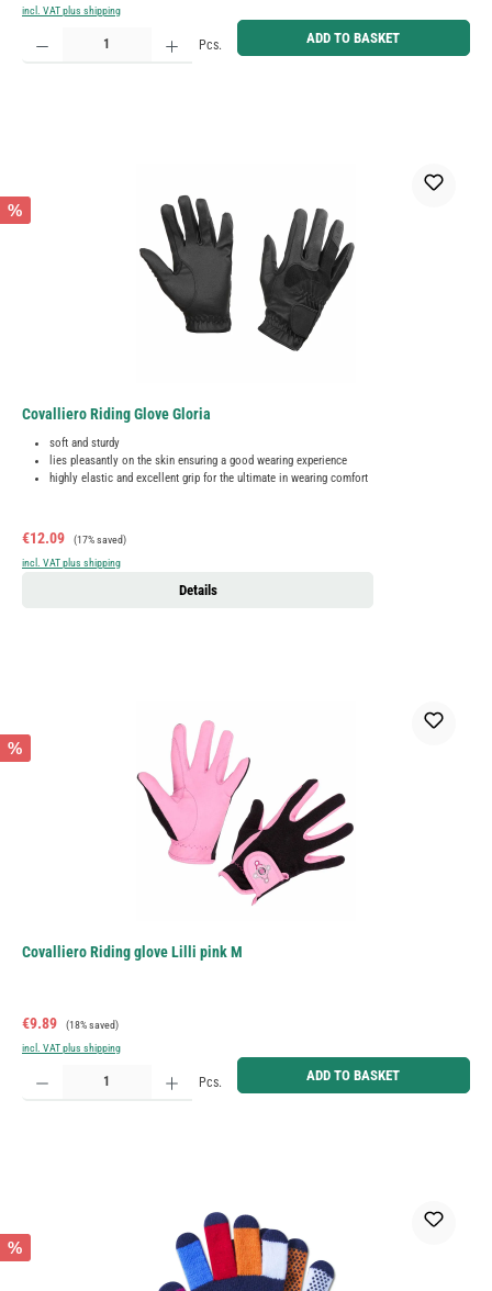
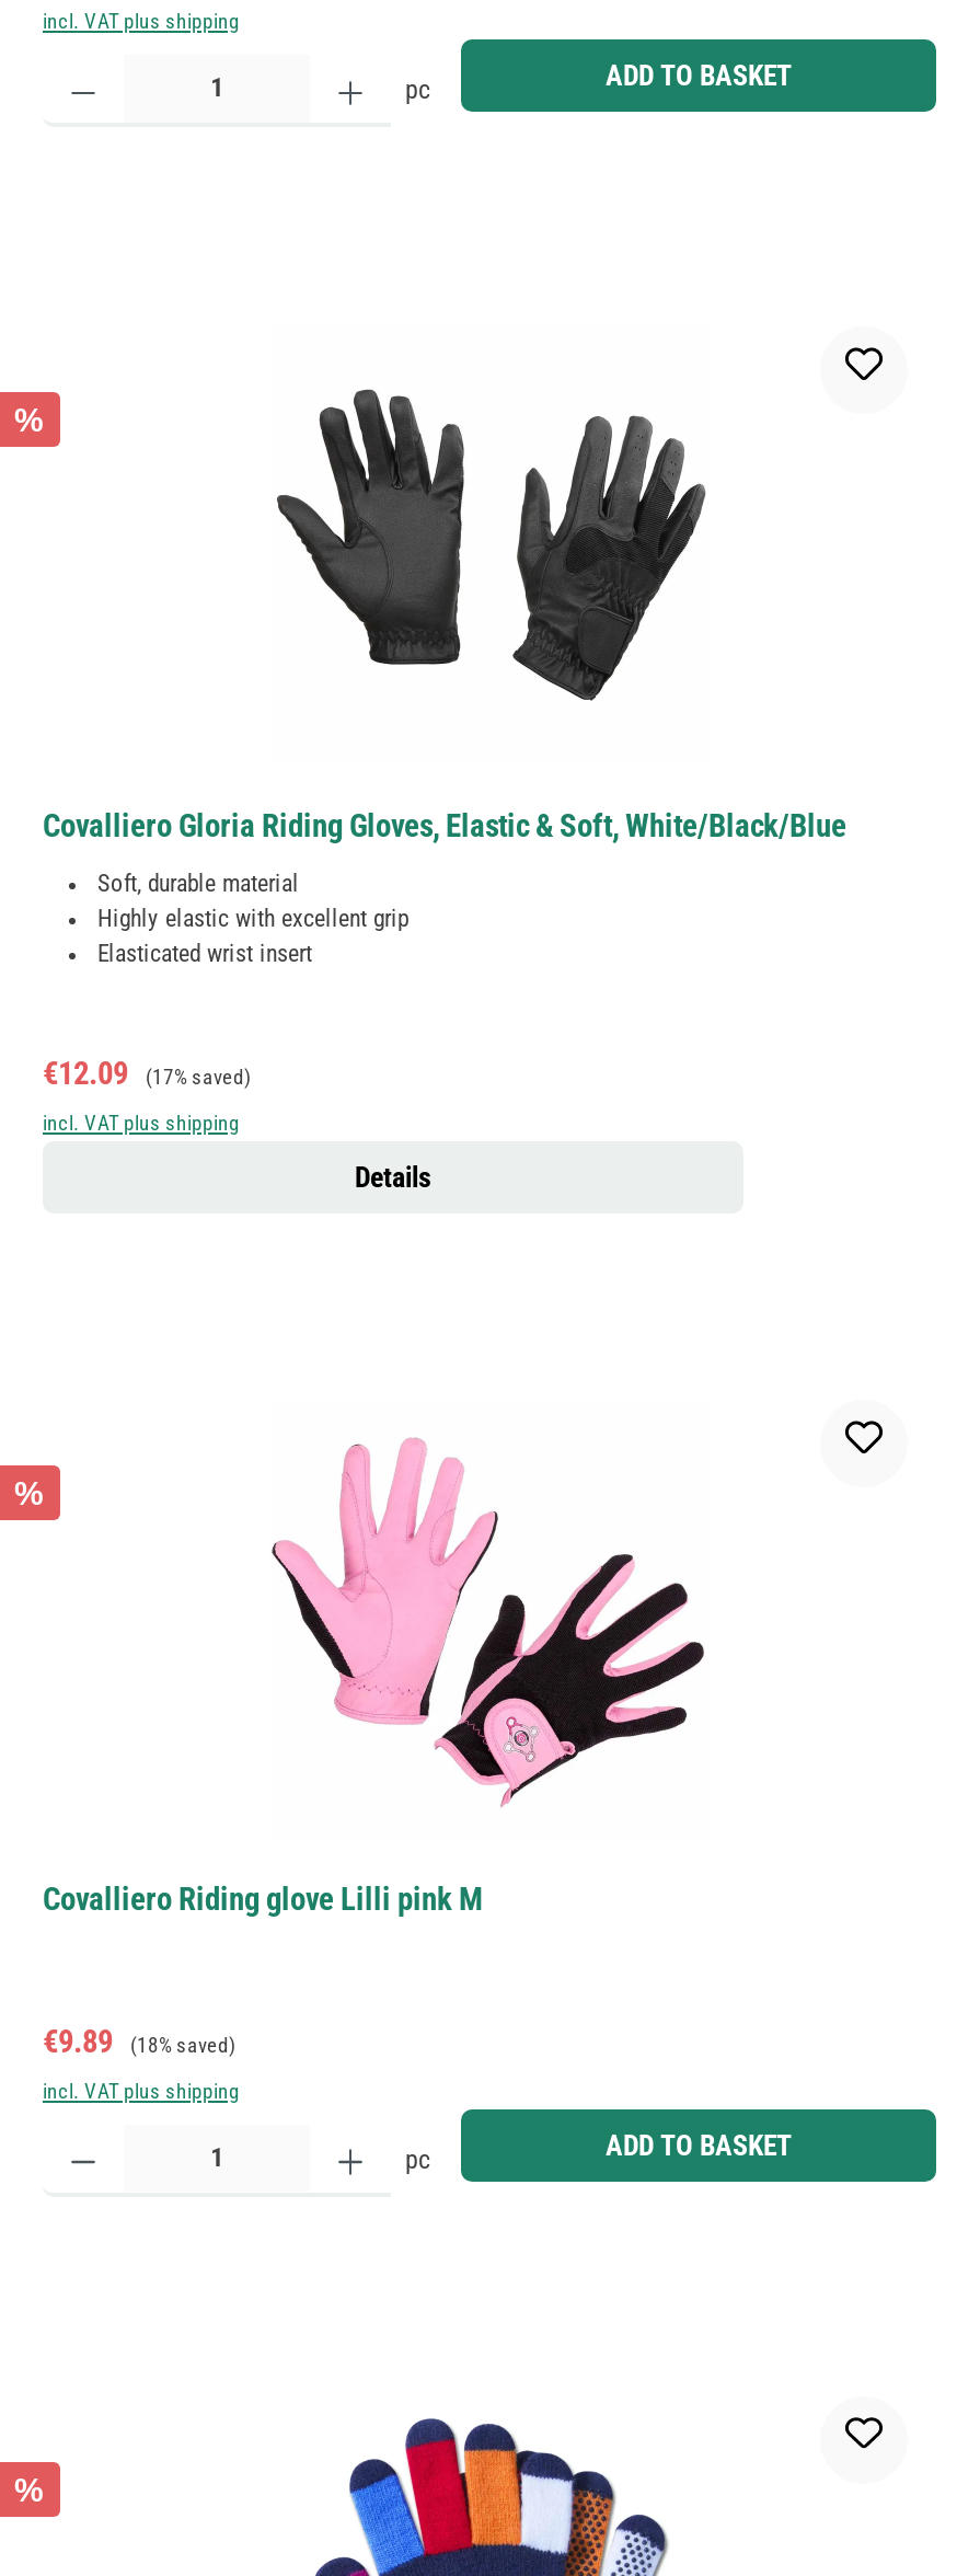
- Pcs.
+ pc

- Covalliero Riding Glove Gloria
+ Covalliero Gloria Riding Gloves, Elastic & Soft, White/Black/Blue

- soft and sturdy
- lies pleasantly on the skin ensuring a good wearing experience
- highly elastic and excellent grip for the ultimate in wearing comfort
+ Soft, durable material
+ Highly elastic with excellent grip
+ Elasticated wrist insert

- Pcs.
+ pc
